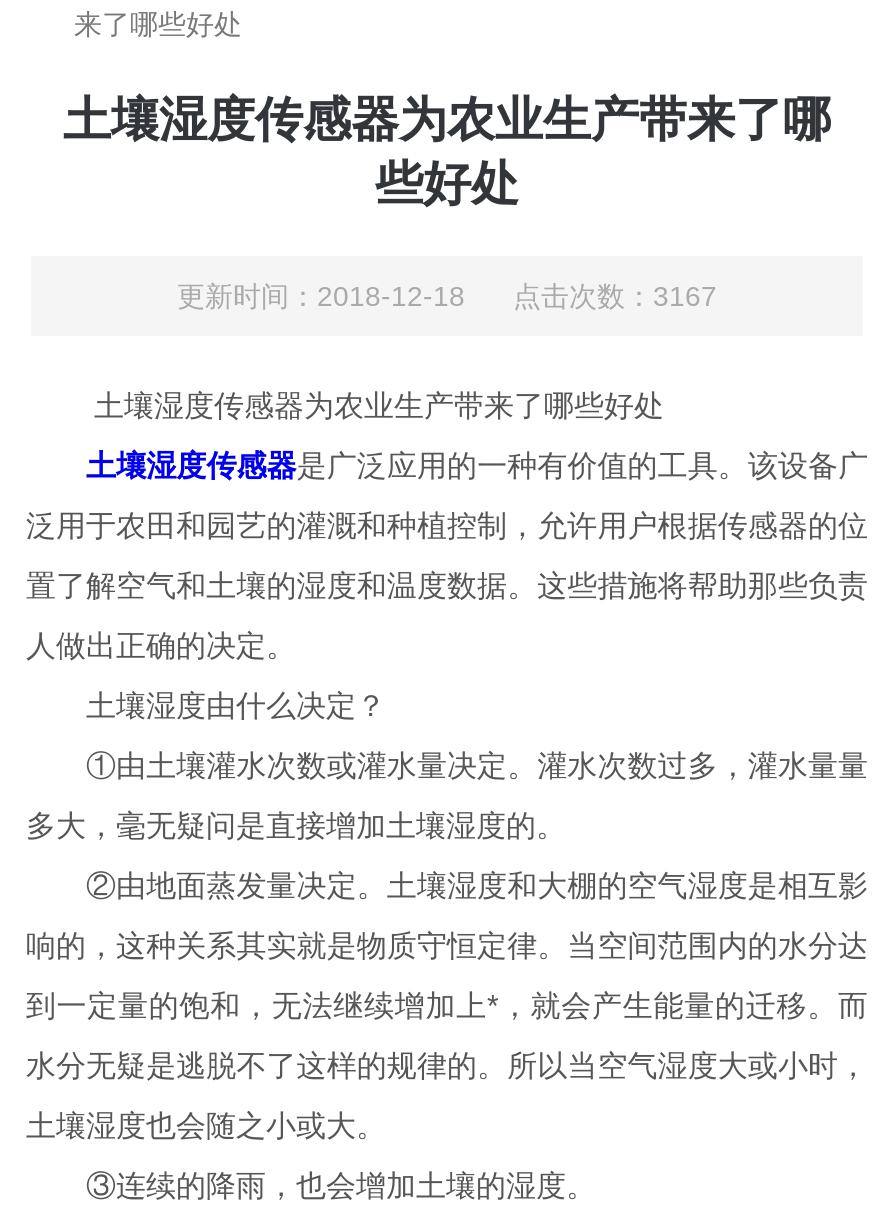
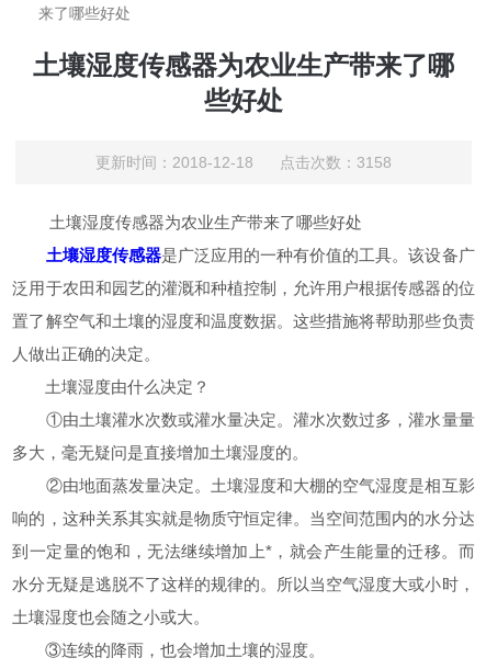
- 更新时间：2018-12-18 点击次数：3167
+ 更新时间：2018-12-18 点击次数：3158
